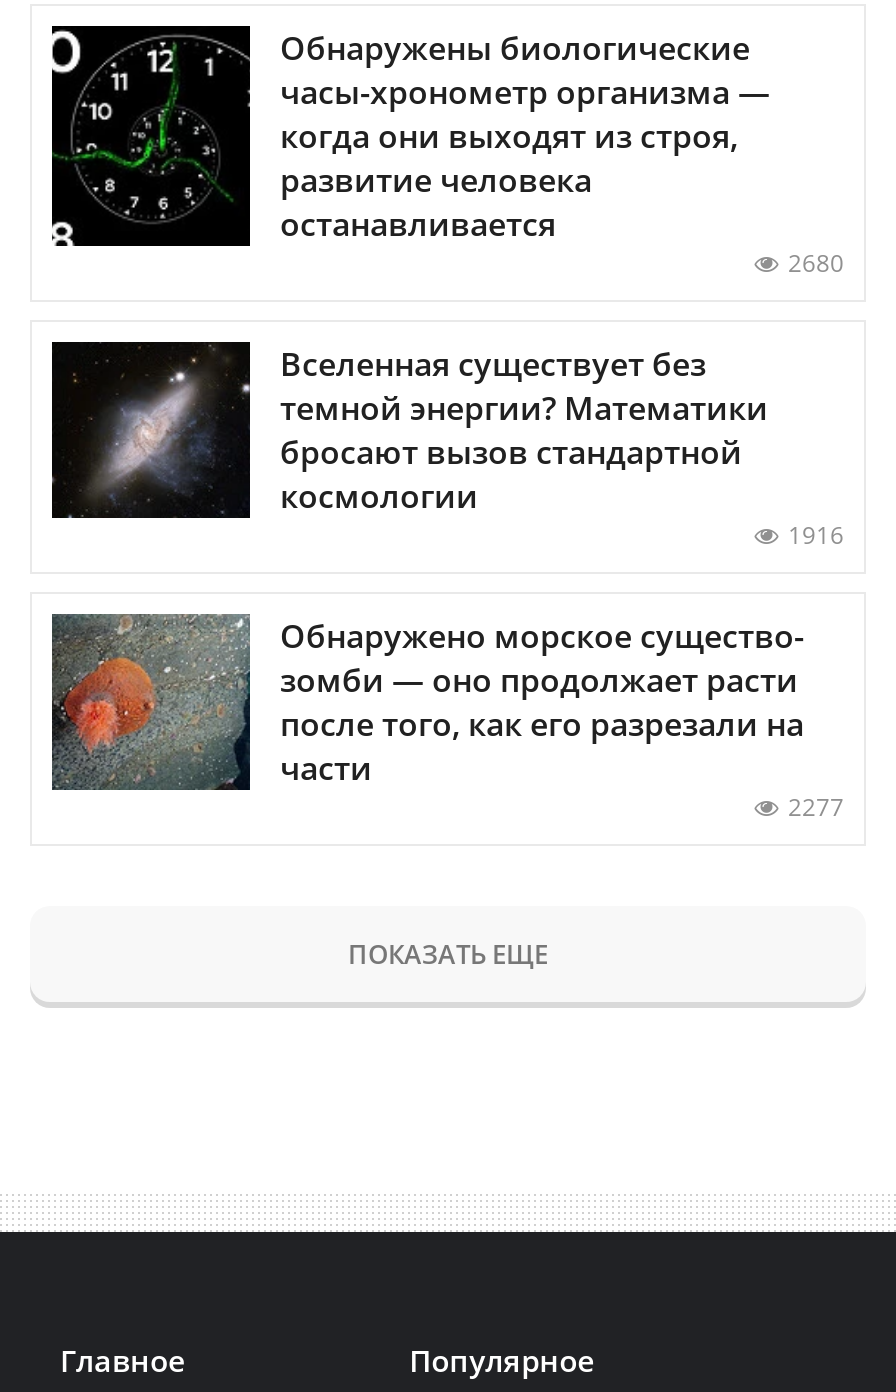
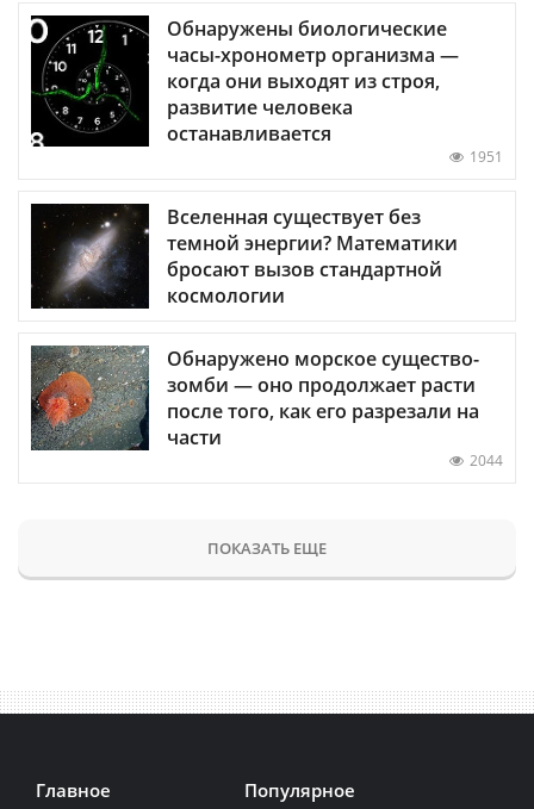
- 2680
+ 1951

- 1916

- 2277
+ 2044
